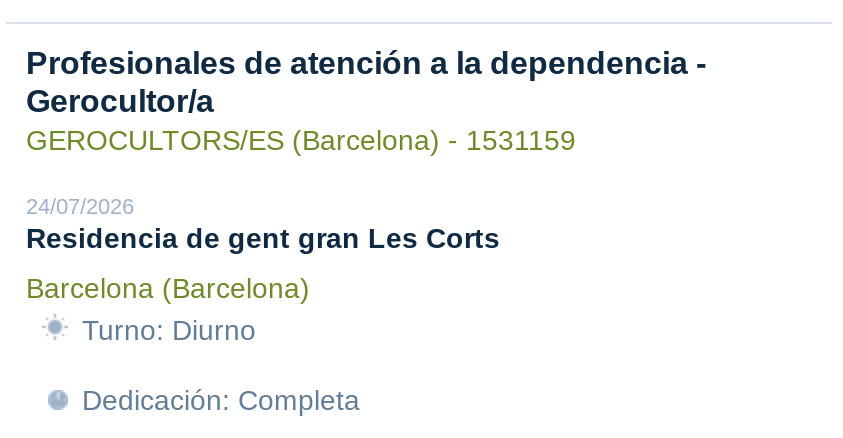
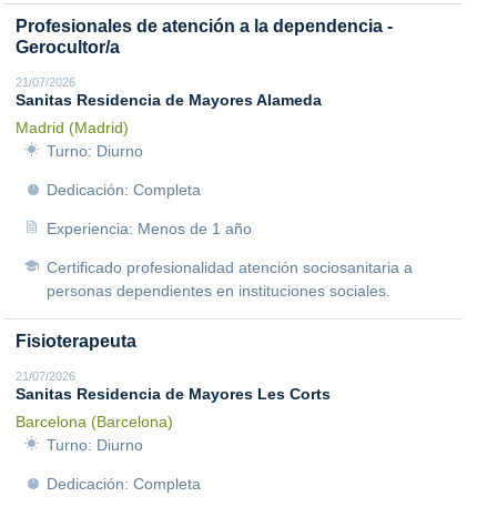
- GEROCULTORS/ES (Barcelona) - 1531159
- 24/07/2026
- Residencia de gent gran Les Corts
+ 21/07/2026
+ Sanitas Residencia de Mayores Alameda
+ Madrid (Madrid)
+ Turno: Diurno
+ Dedicación: Completa
+ Experiencia: Menos de 1 año
+ Certificado profesionalidad atención sociosanitaria a
+ personas dependientes en instituciones sociales.
+ Fisioterapeuta
+ 21/07/2026
+ Sanitas Residencia de Mayores Les Corts
